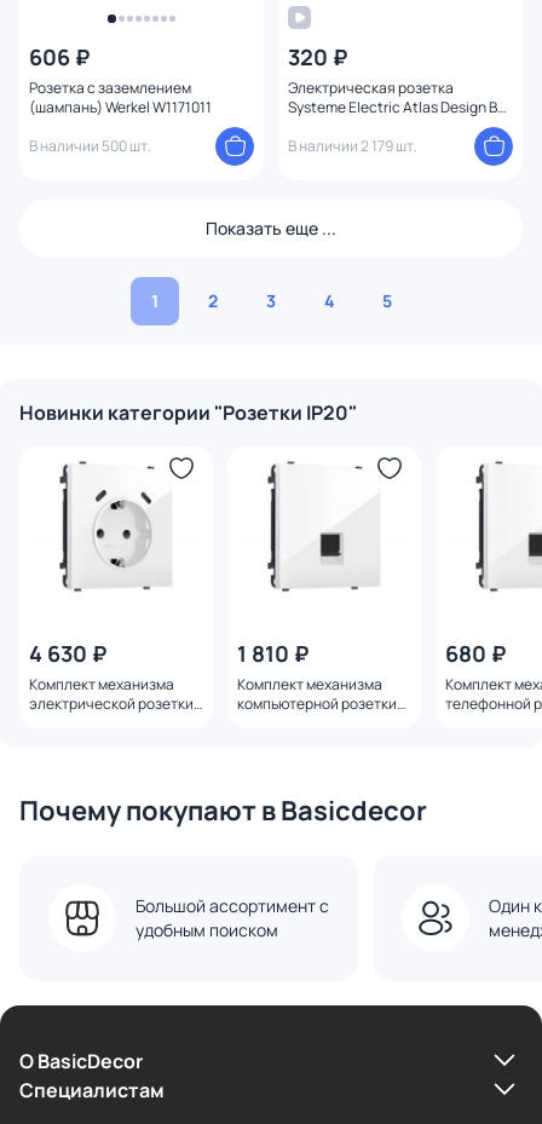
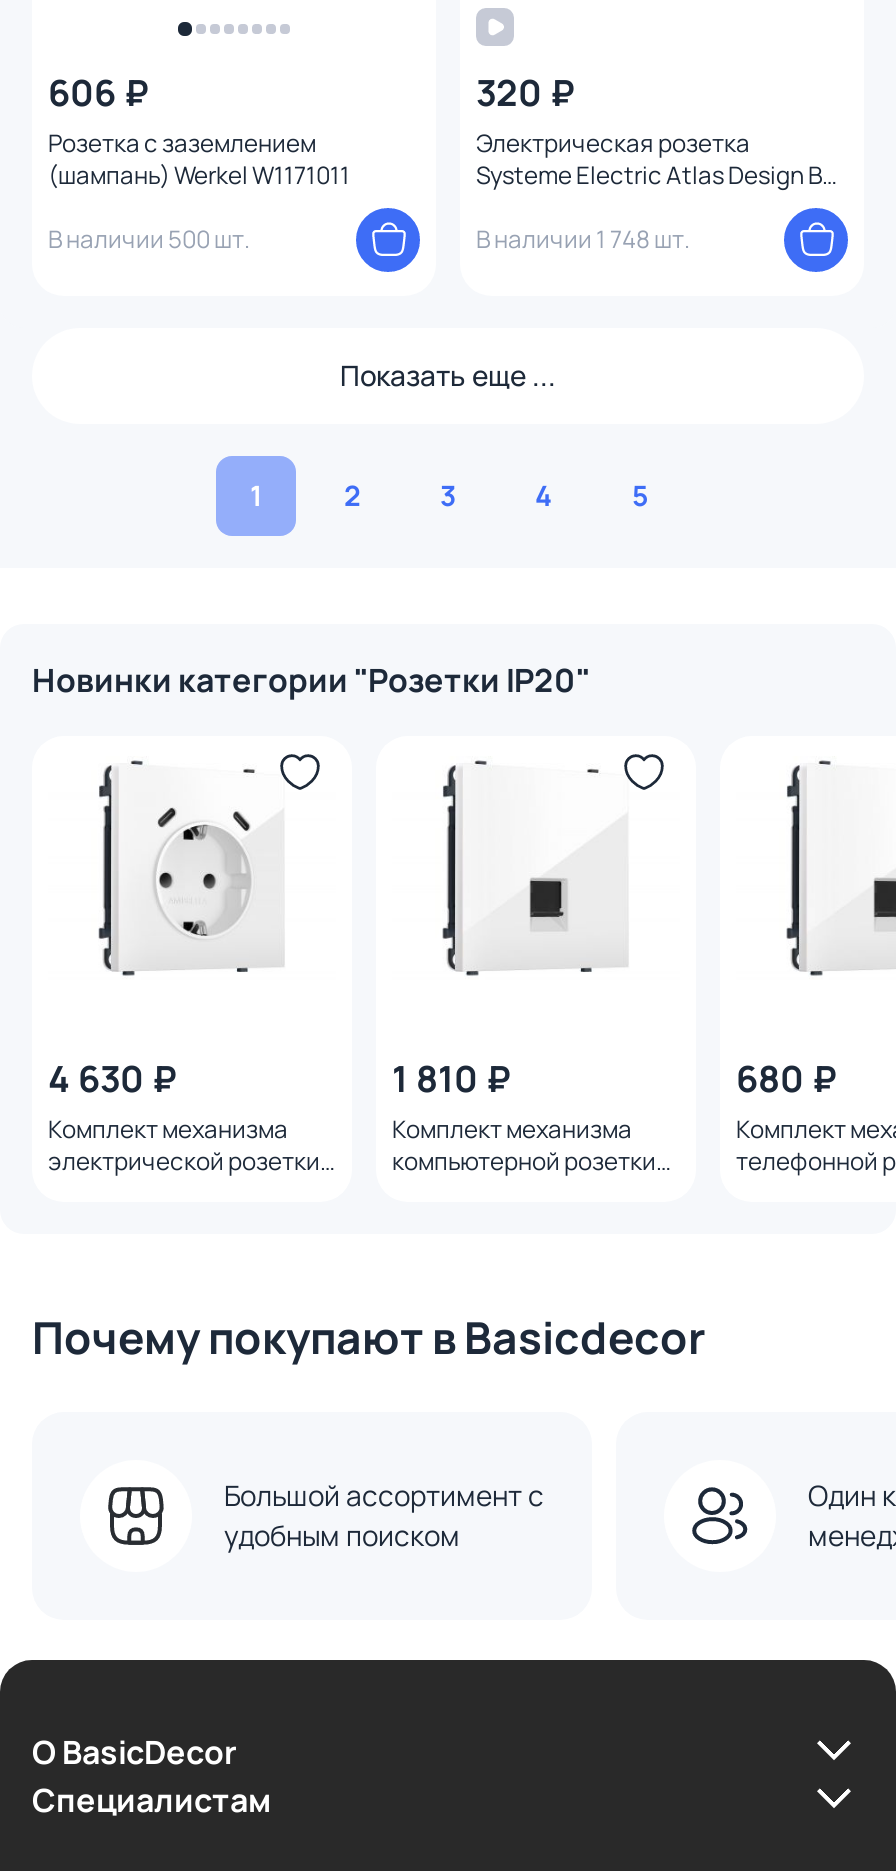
- В наличии 2 179 шт.
+ В наличии 1 748 шт.
